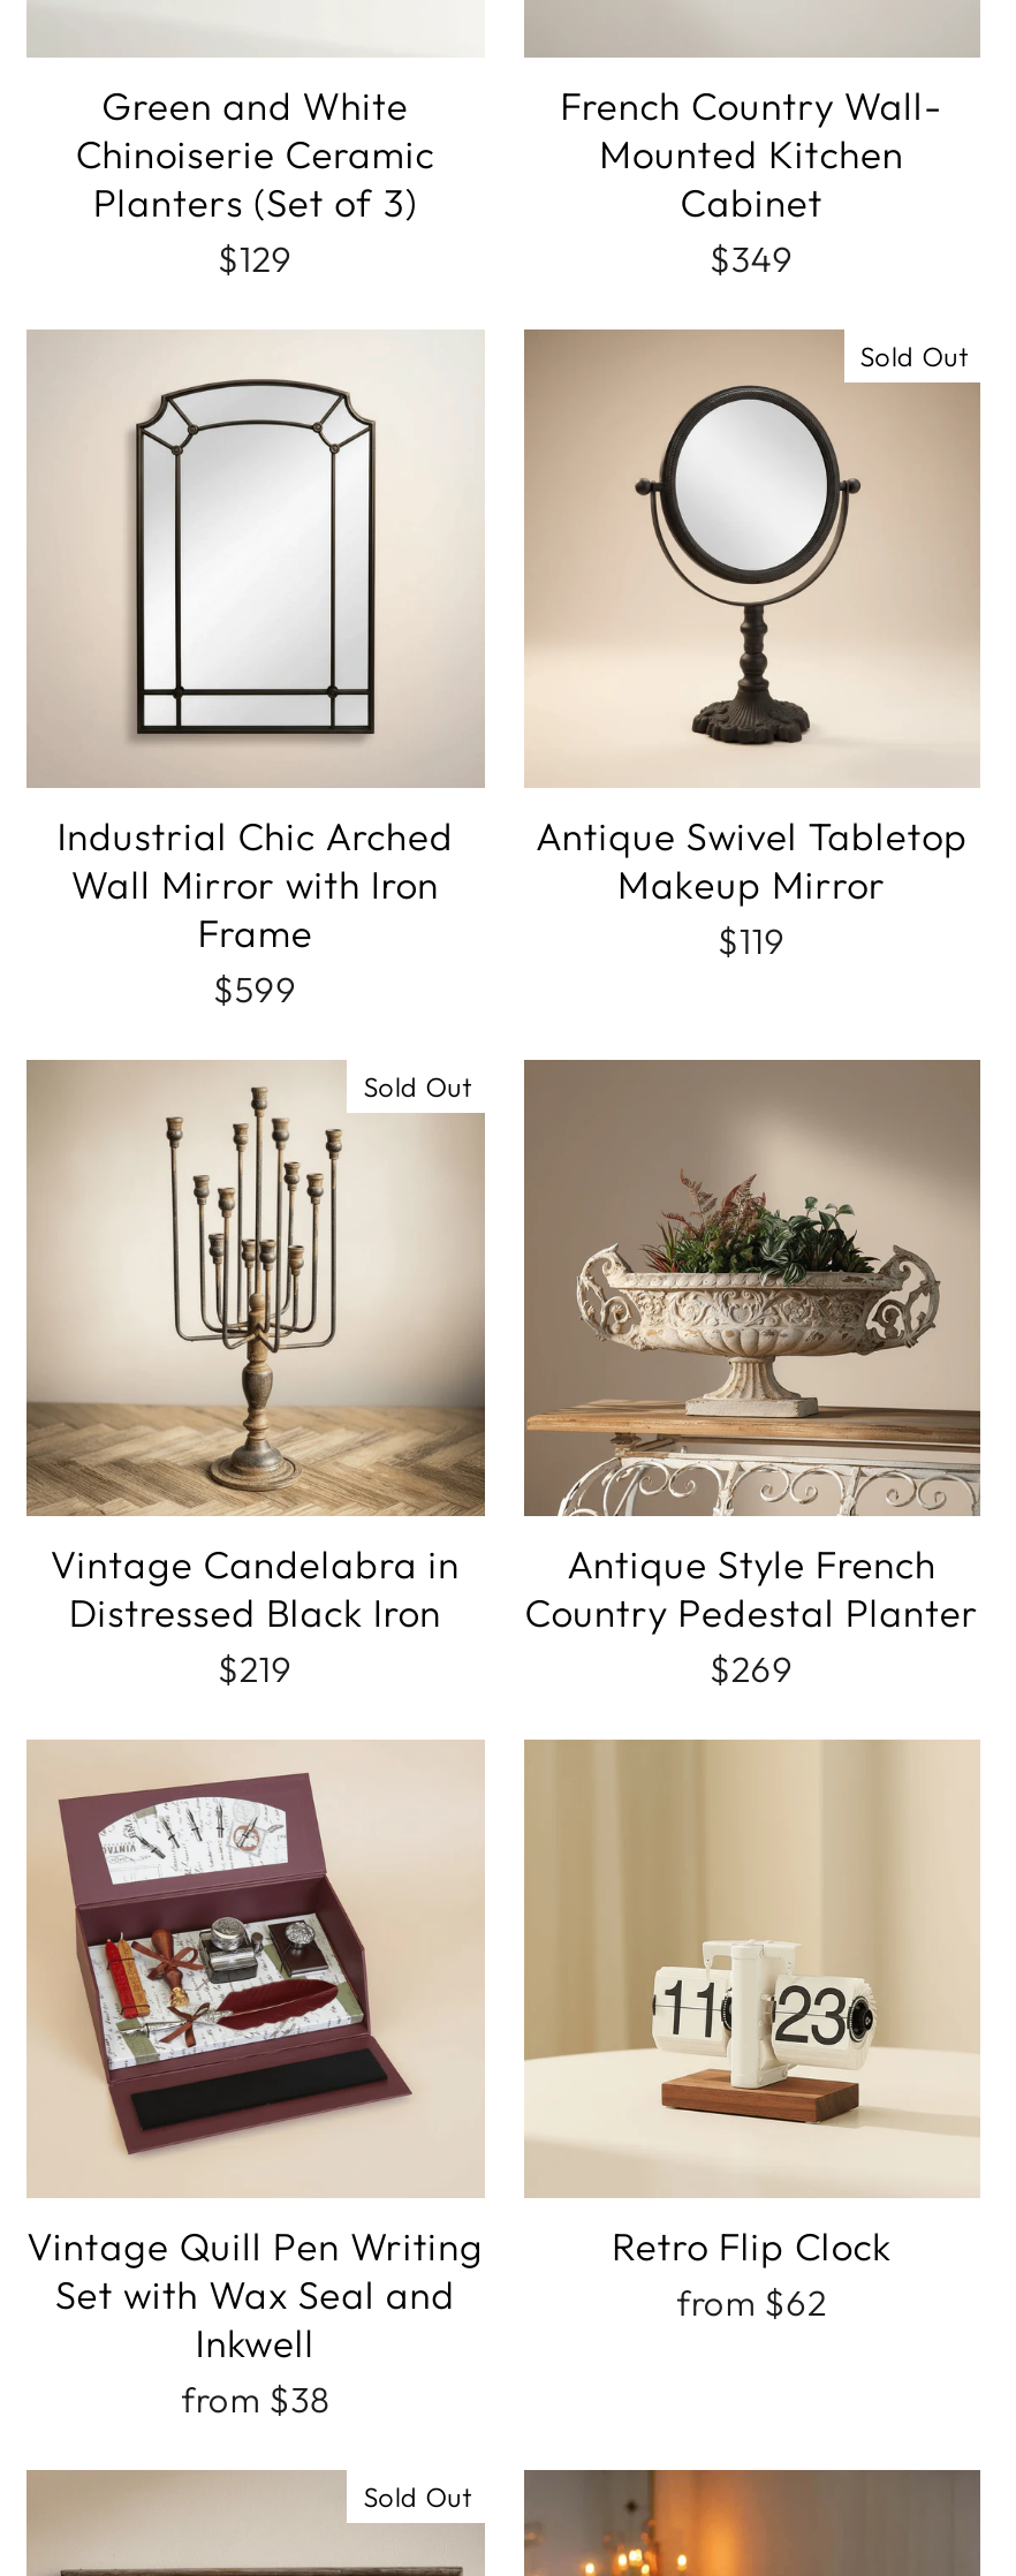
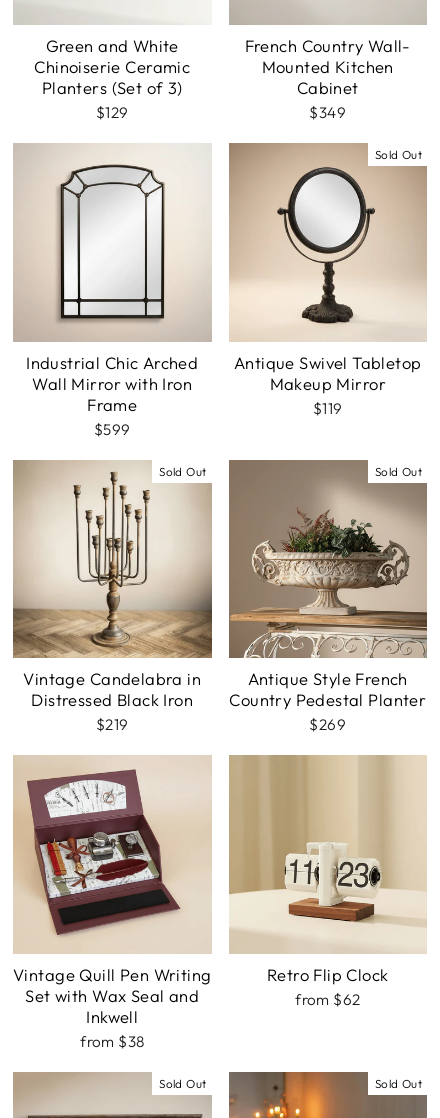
+ Sold Out

+ Sold Out
